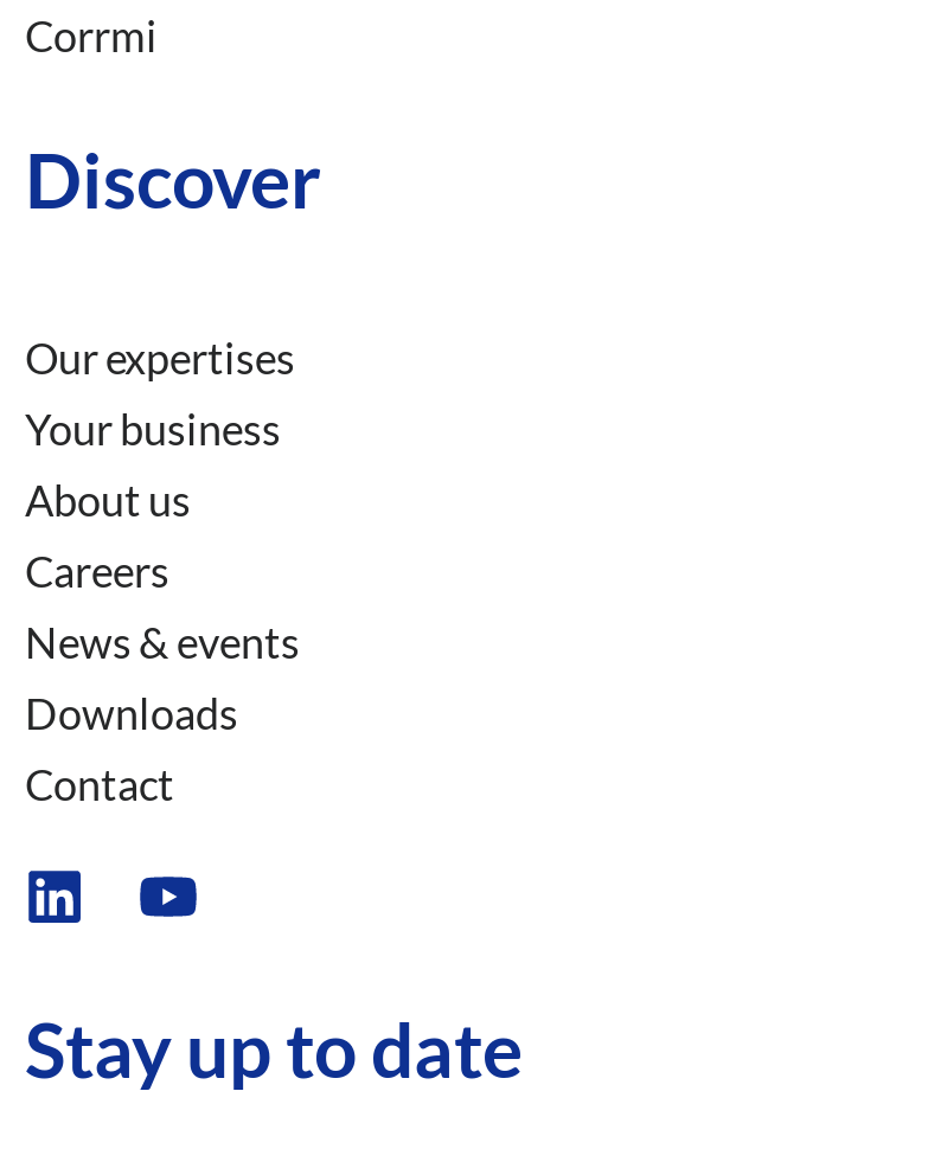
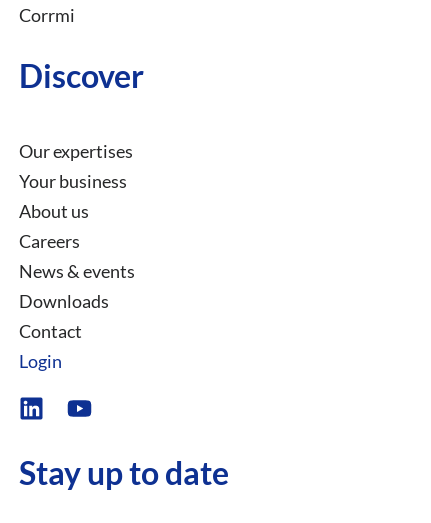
+ Login
